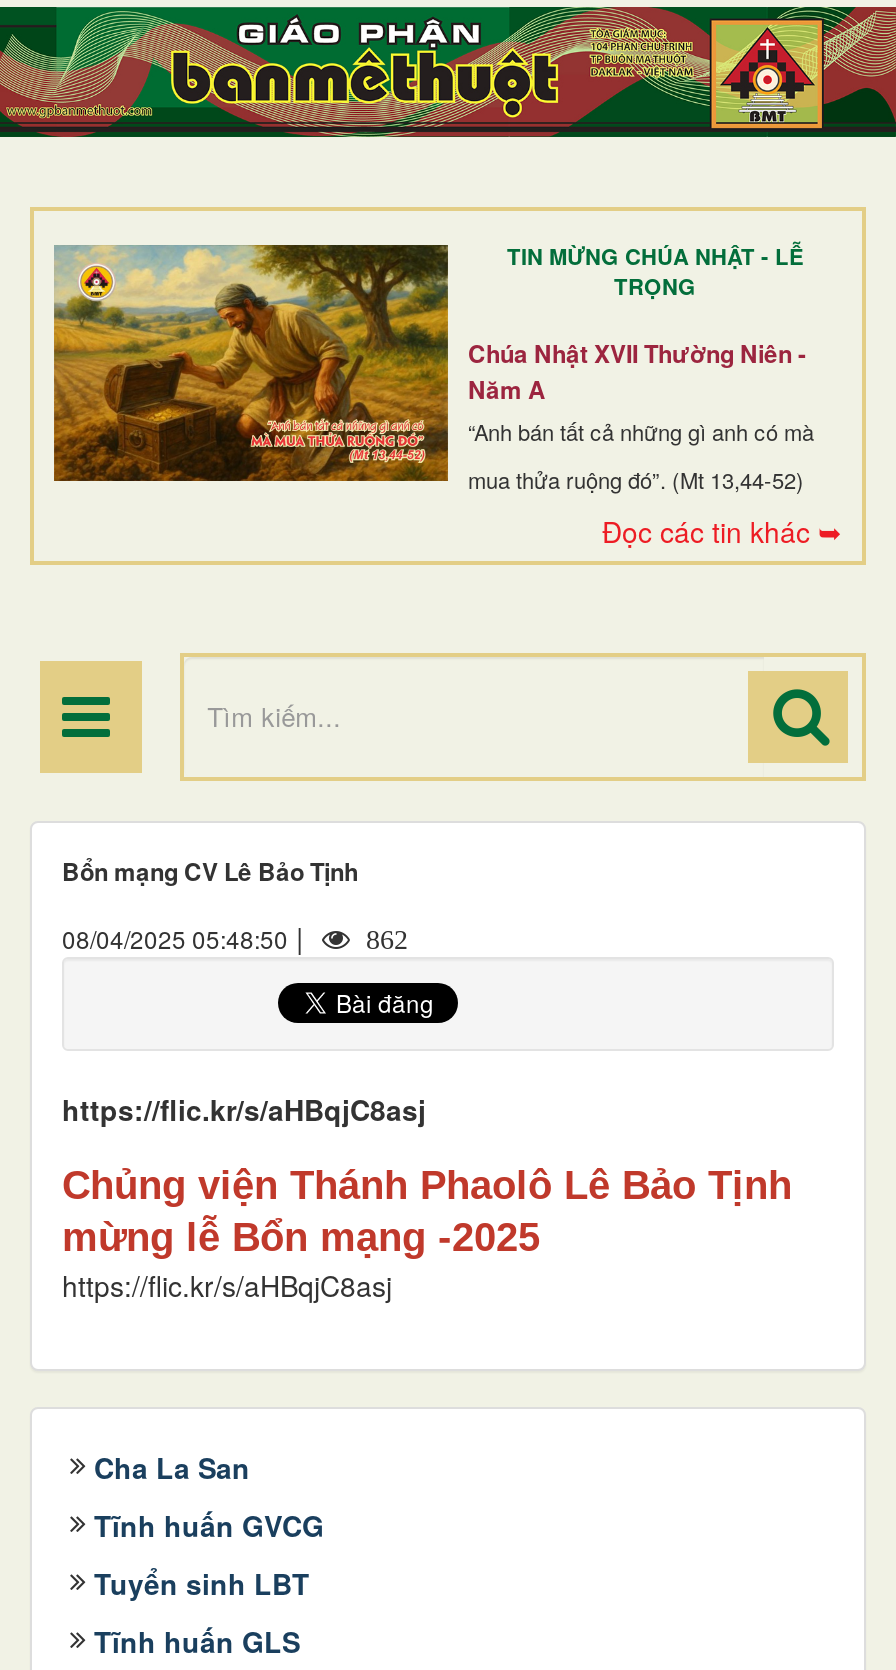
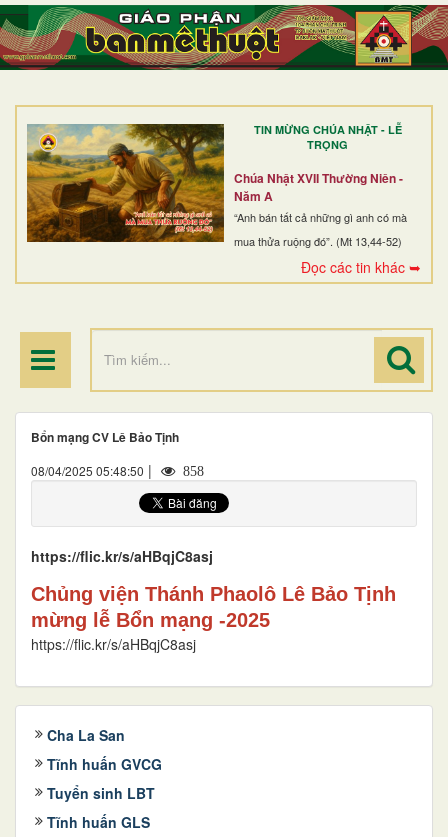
- 862
+ 858
